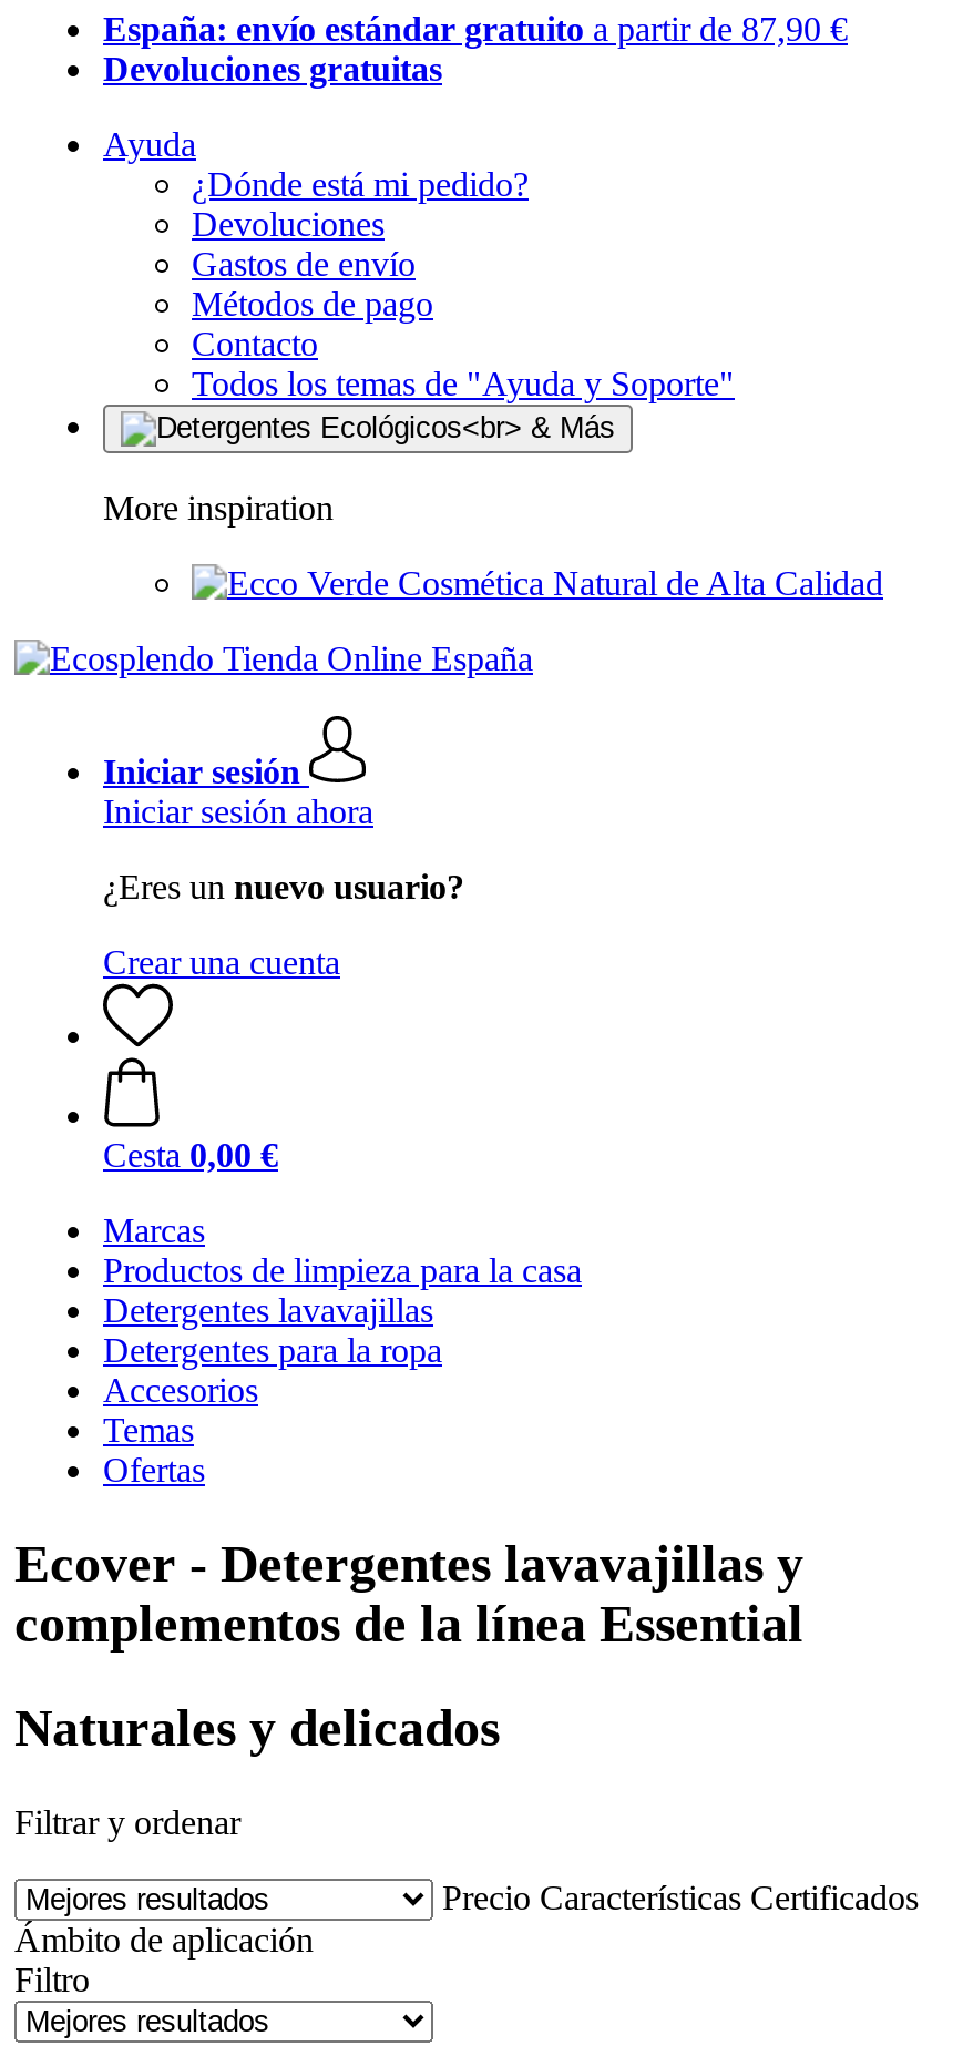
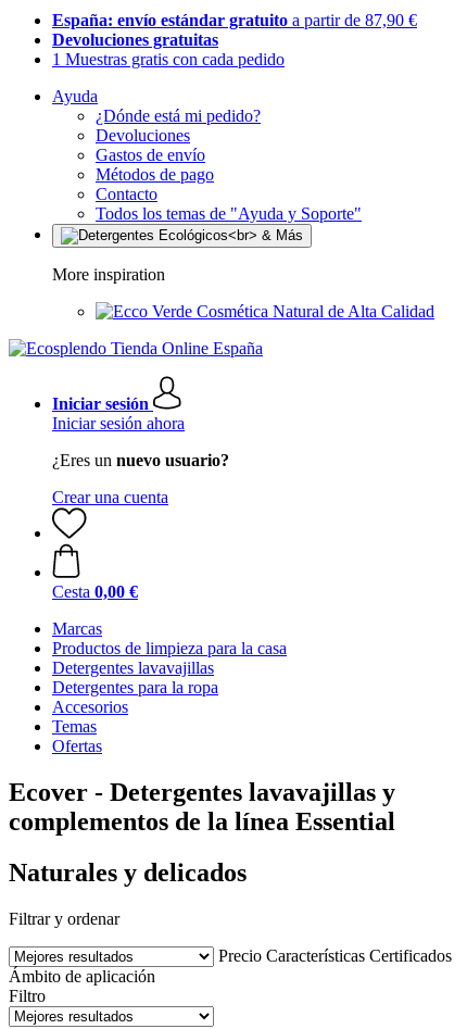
+ 1 Muestras gratis con cada pedido
